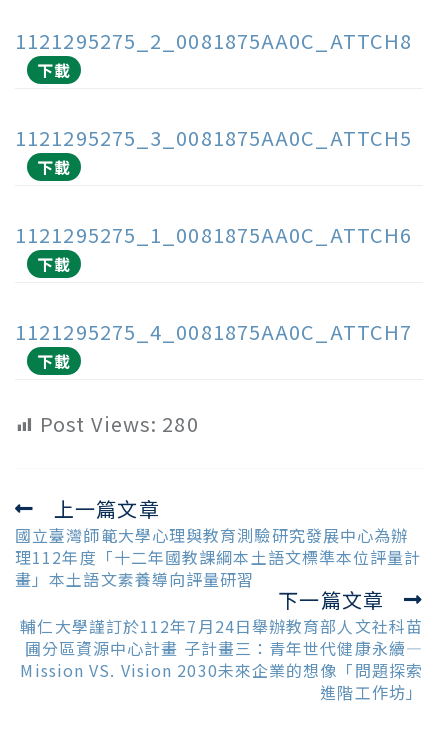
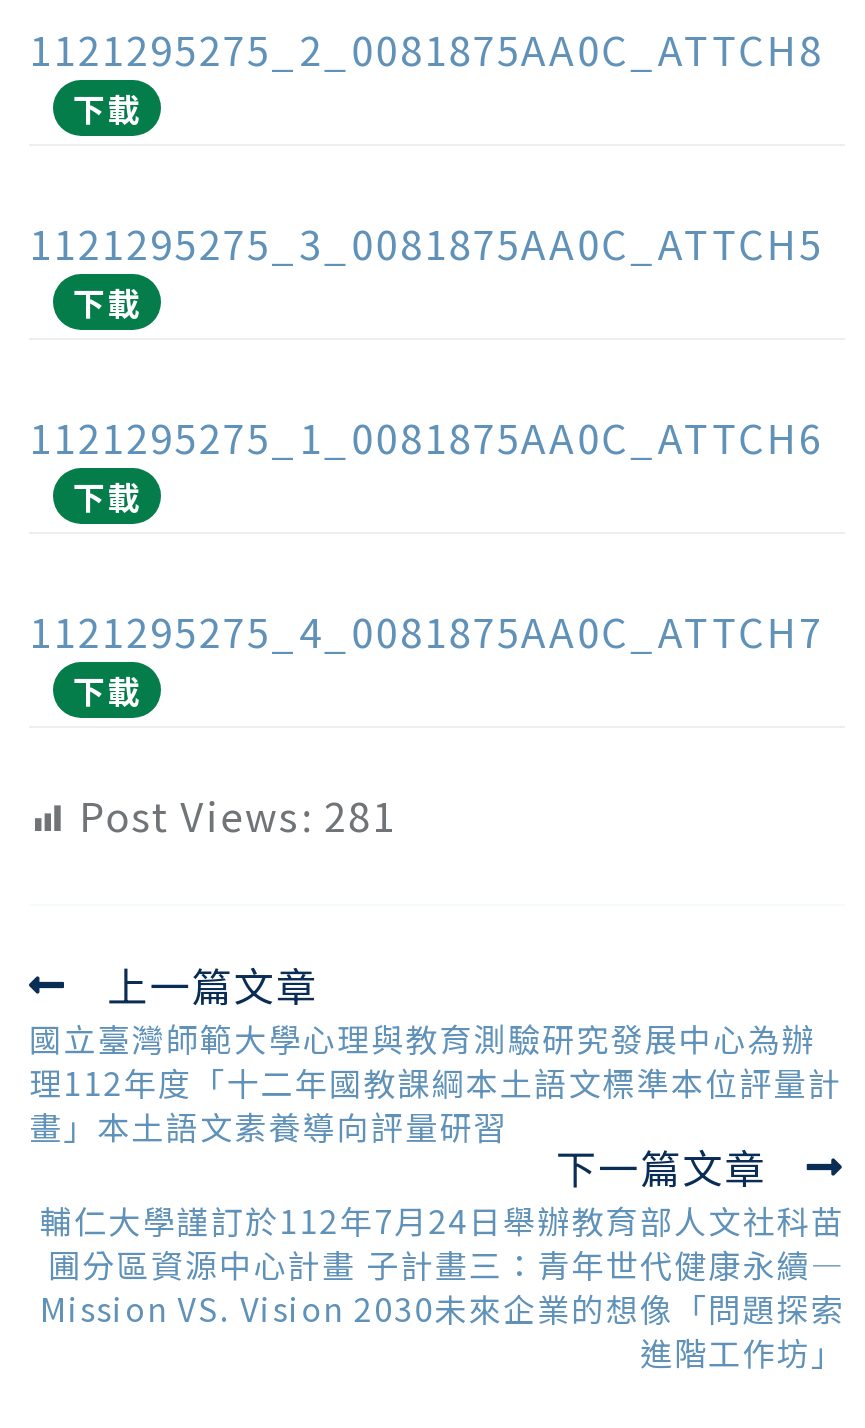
- Post Views: 280
+ Post Views: 281
